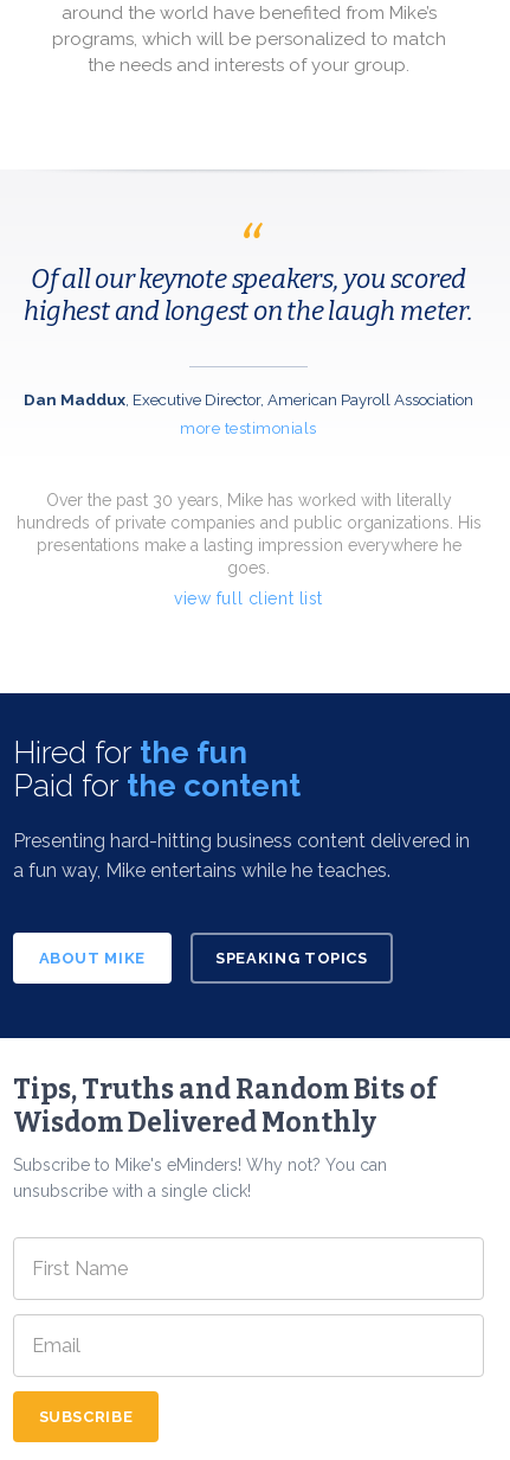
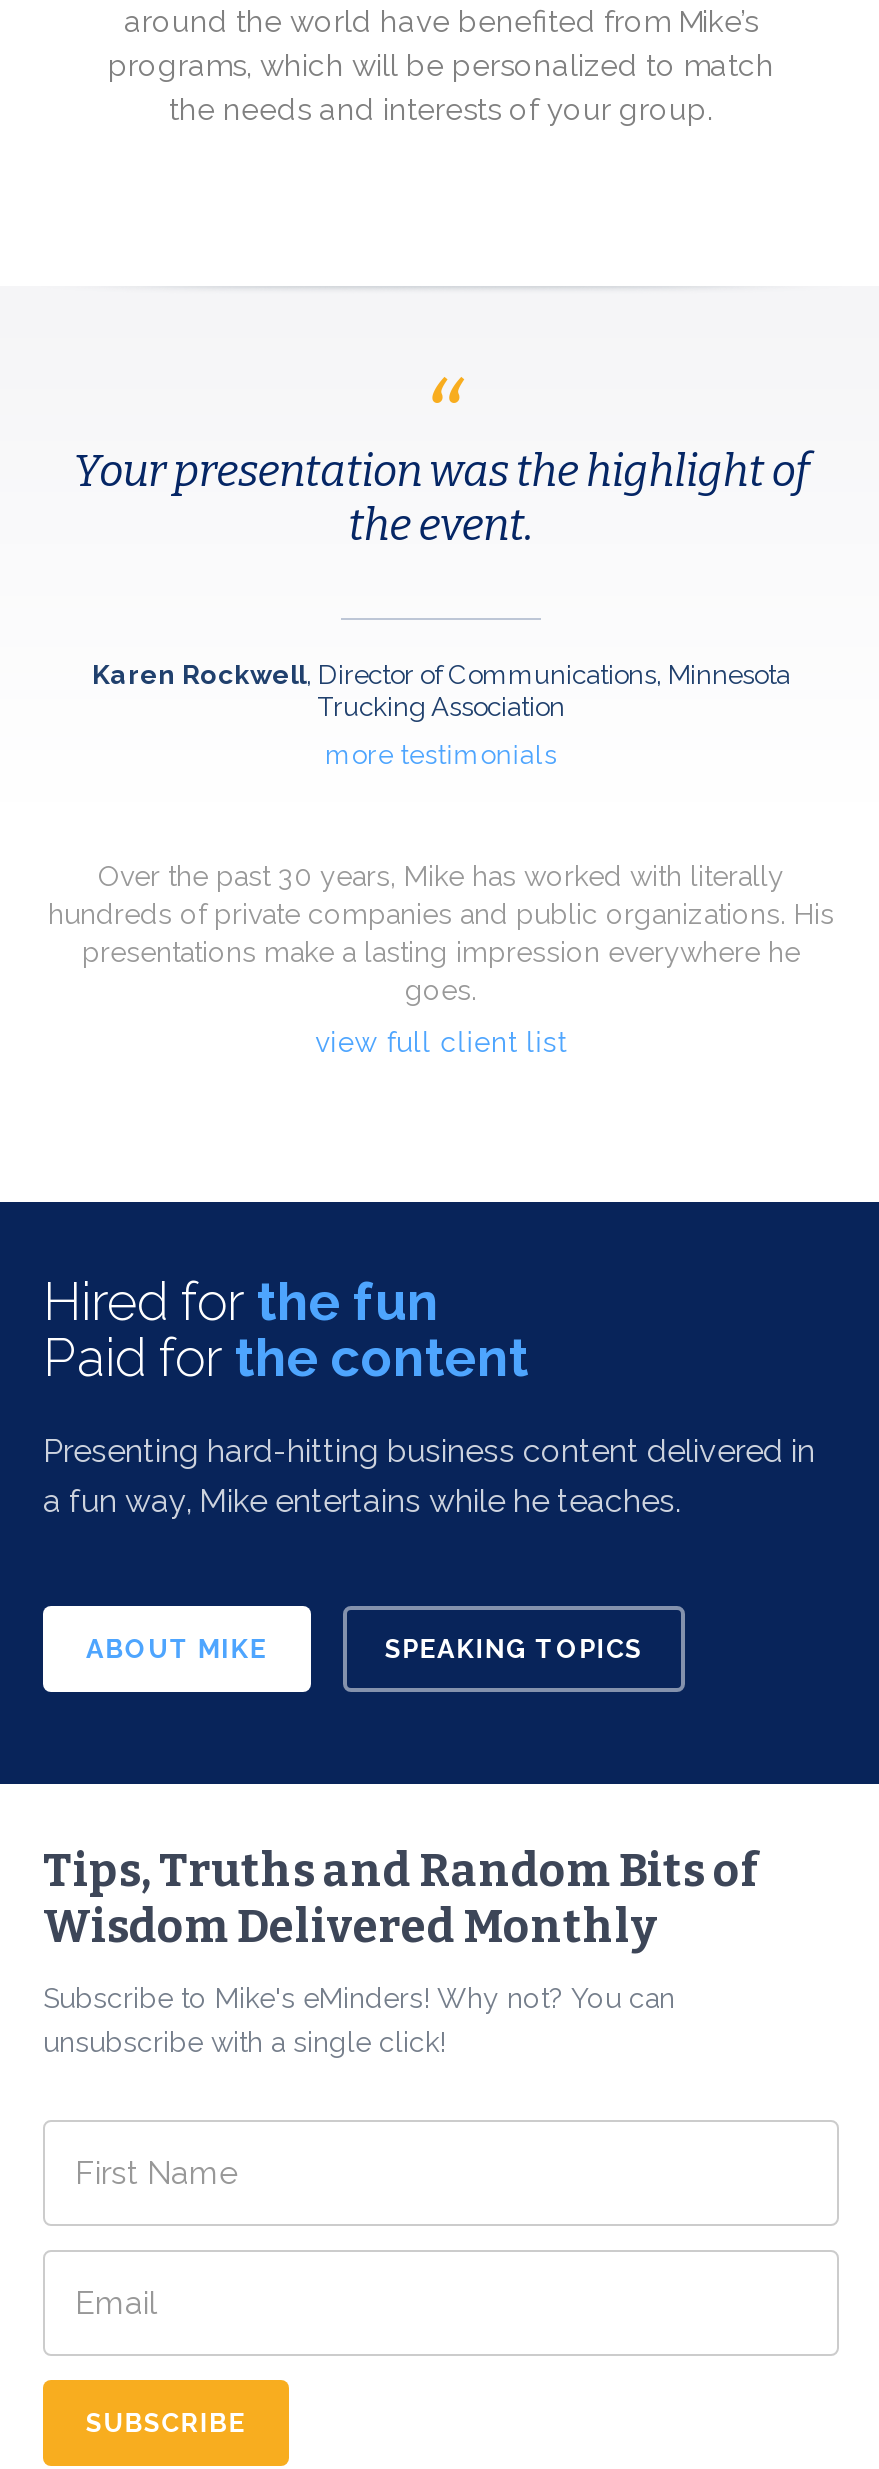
- Of all our keynote speakers, you scored
- highest and longest on the laugh meter.
+ Your presentation was the highlight of
+ the event.

- Dan Maddux, Executive Director, American Payroll Association
+ Karen Rockwell, Director of Communications, Minnesota
+ Trucking Association
